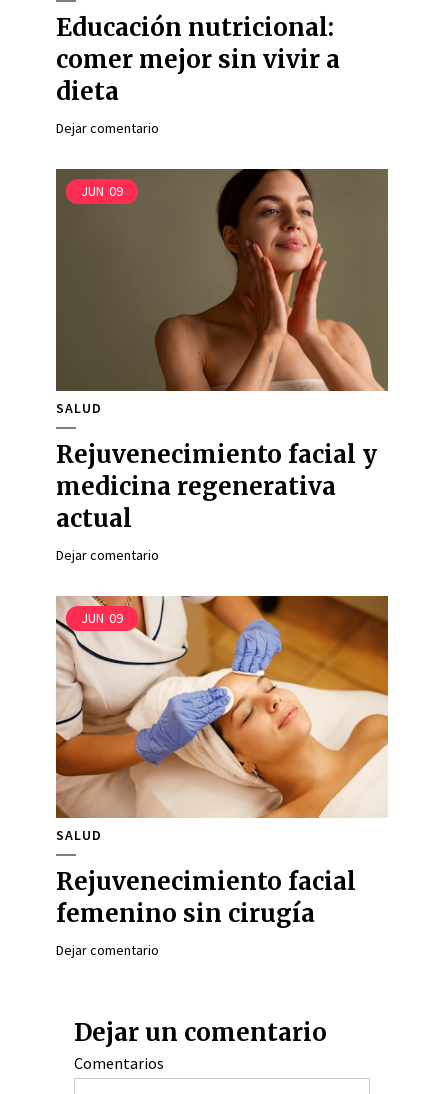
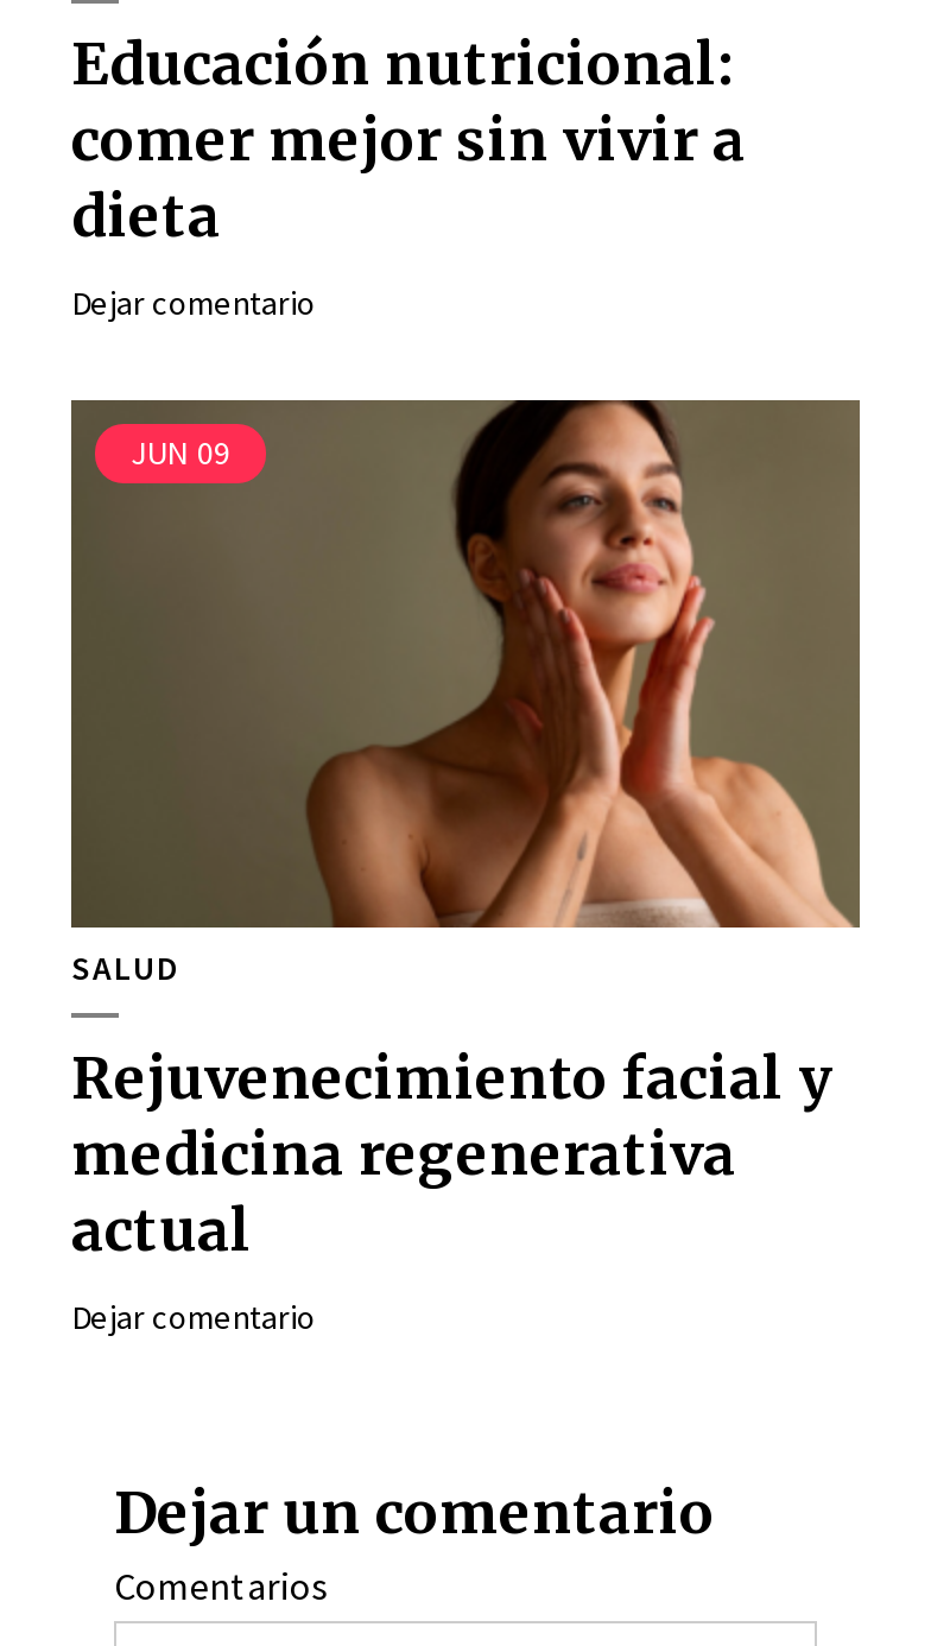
- [image]
- JUN 09

- SALUD
- Rejuvenecimiento facial
- femenino sin cirugía
- Dejar comentario
